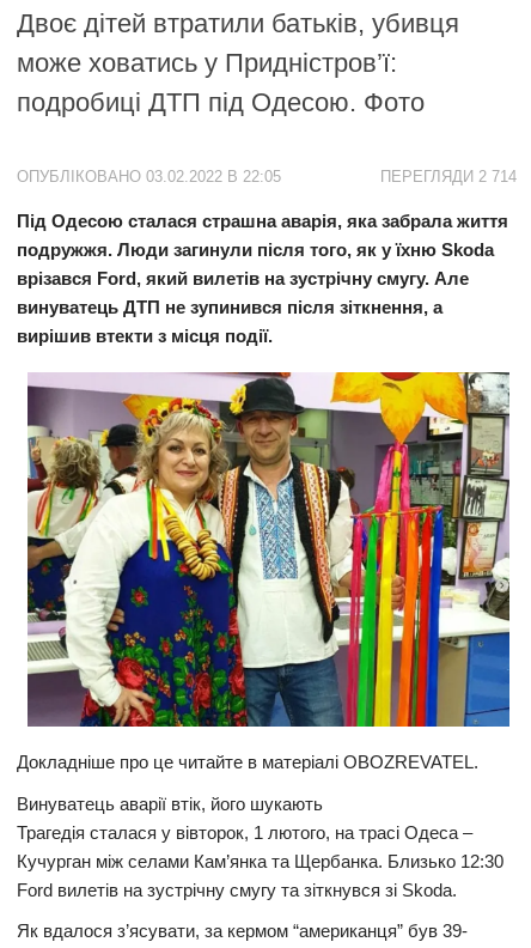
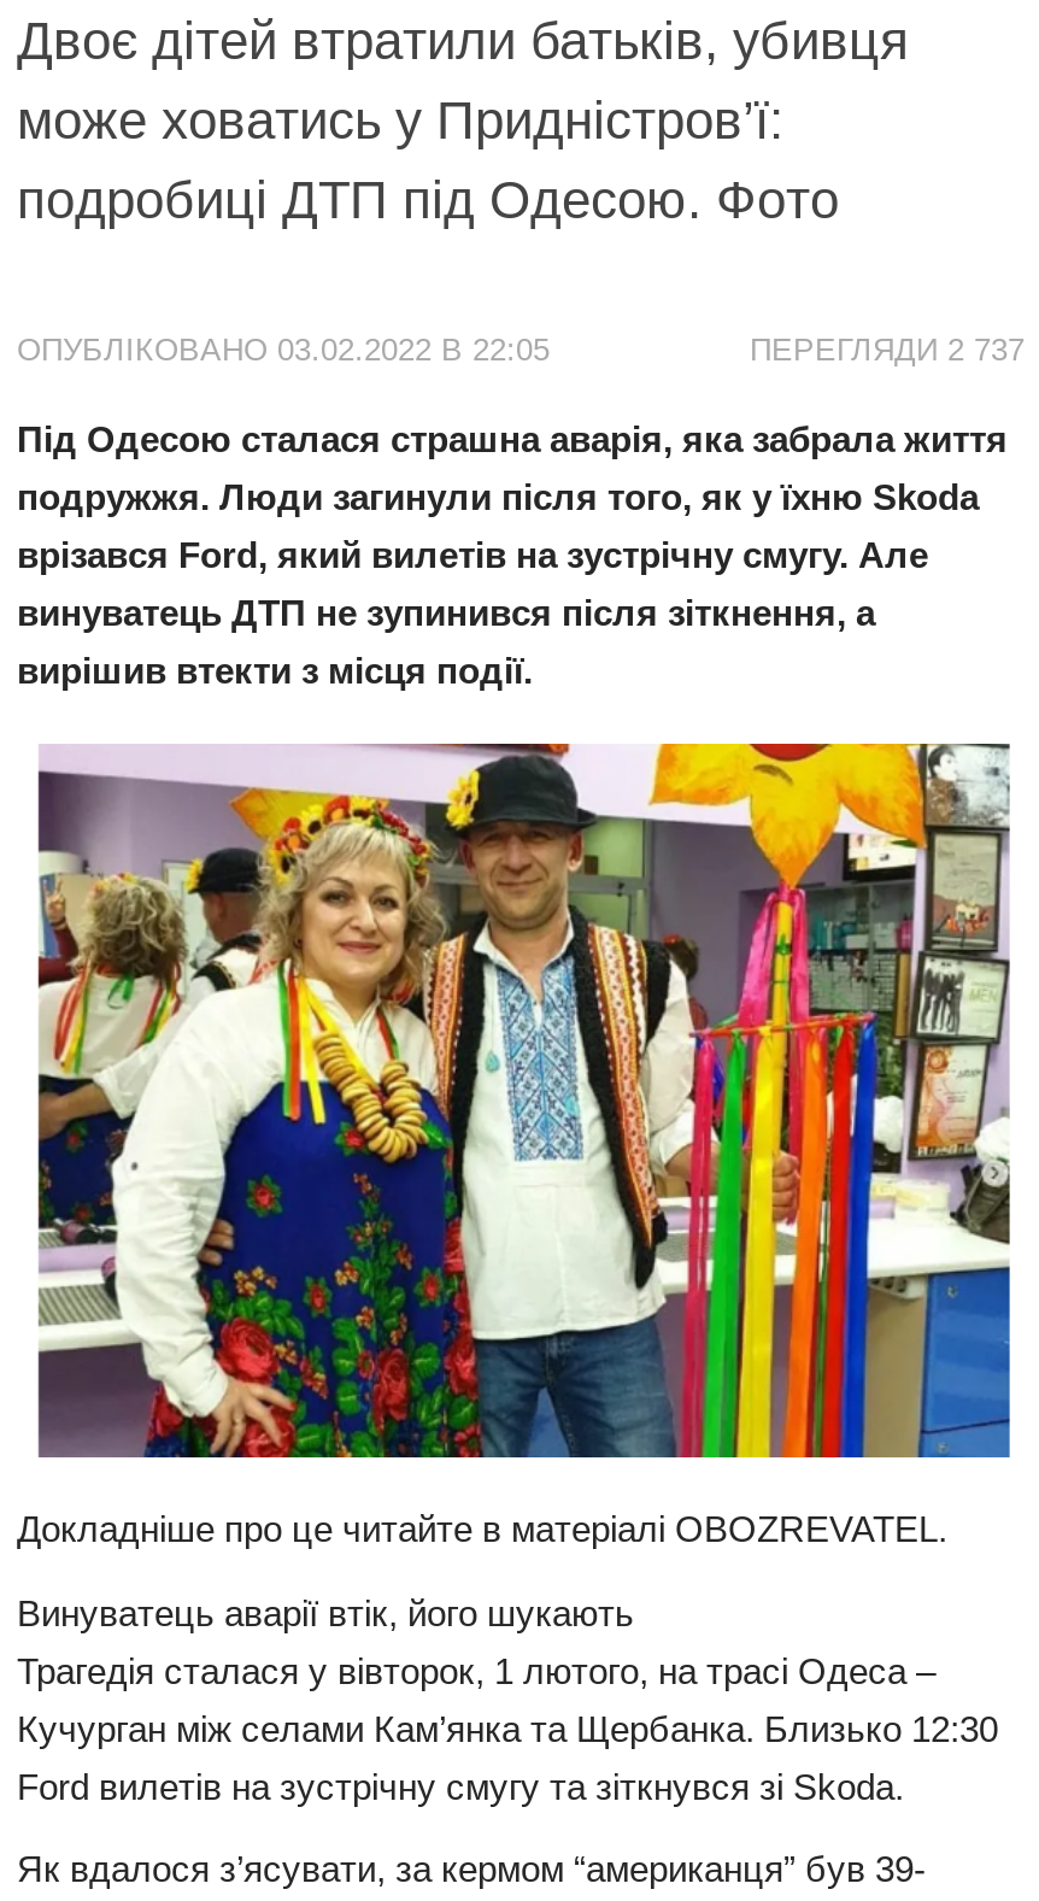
- ПЕРЕГЛЯДИ 2 714
+ ПЕРЕГЛЯДИ 2 737
